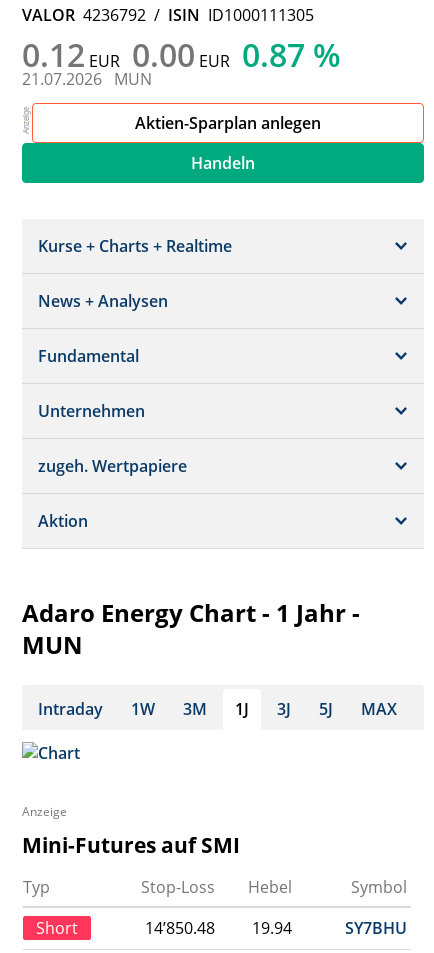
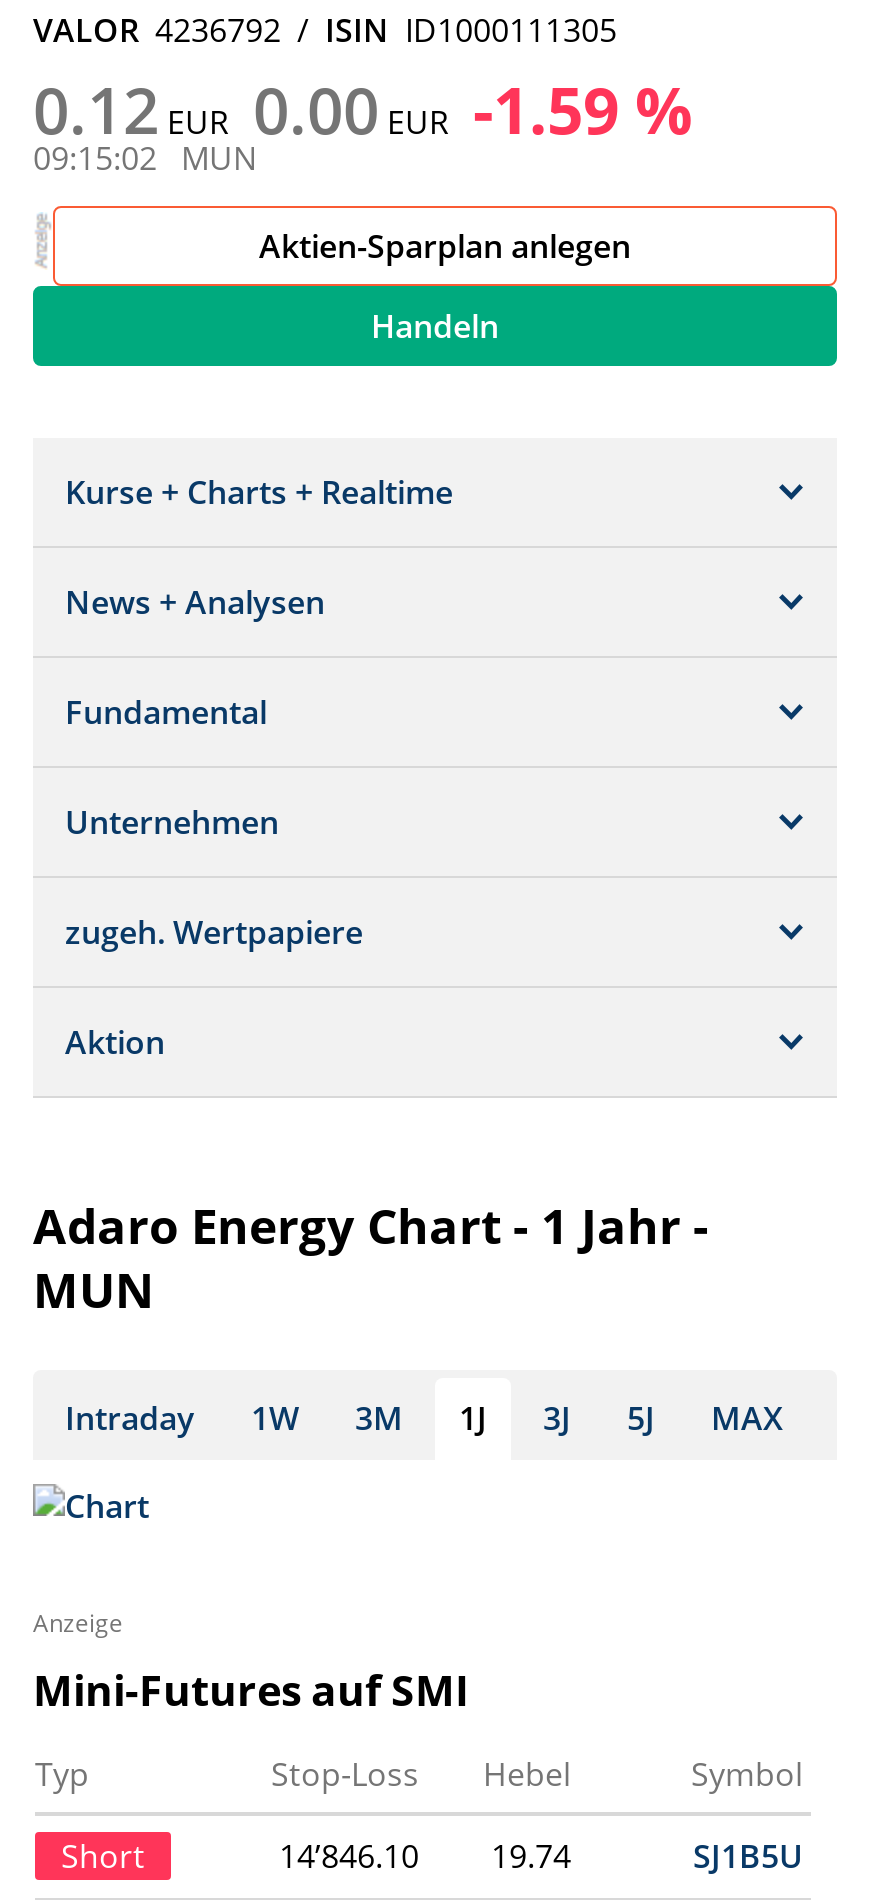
- 0.12 EUR 0.00 EUR 0.87 %
+ 0.12 EUR 0.00 EUR -1.59 %

- 21.07.2026 MUN
+ 09:15:02 MUN

- 14’850.48
- 19.94
- SY7BHU
+ 14’846.10
+ 19.74
+ SJ1B5U
